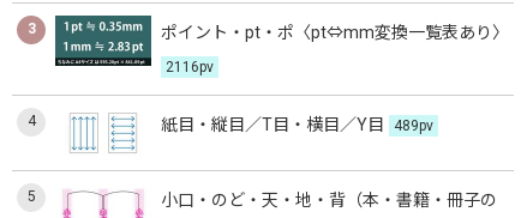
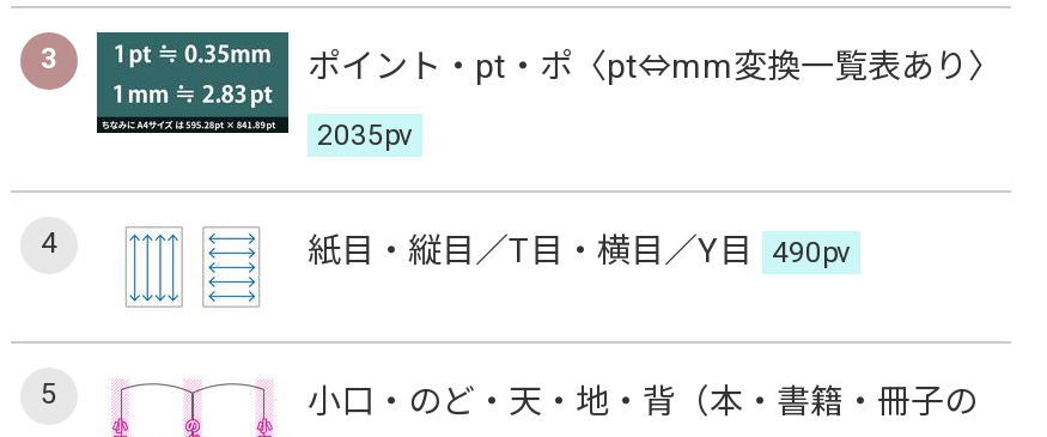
- 2116pv
+ 2035pv

- 紙目・縦目／T目・横目／Y目 489pv
+ 紙目・縦目／T目・横目／Y目 490pv
